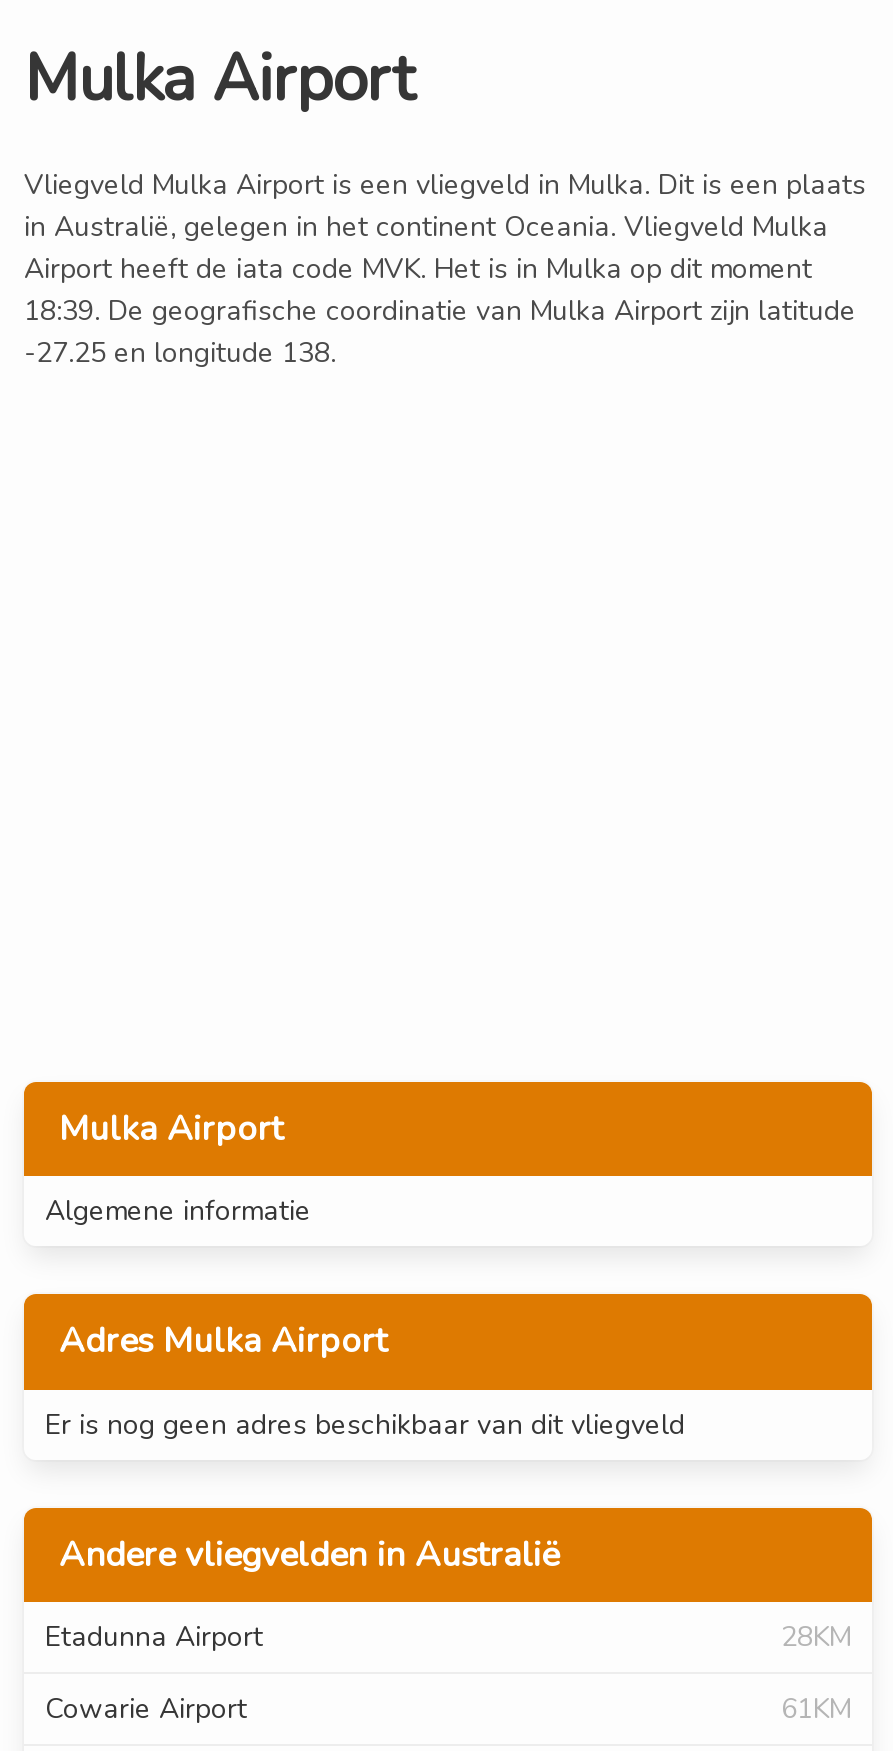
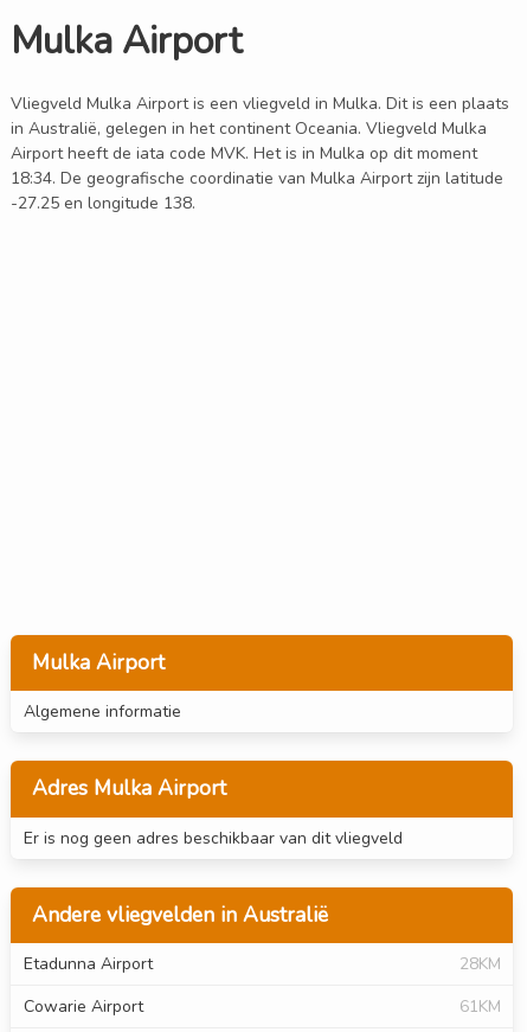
- 18:39. De geografische coordinatie van Mulka Airport zijn latitude
+ 18:34. De geografische coordinatie van Mulka Airport zijn latitude
